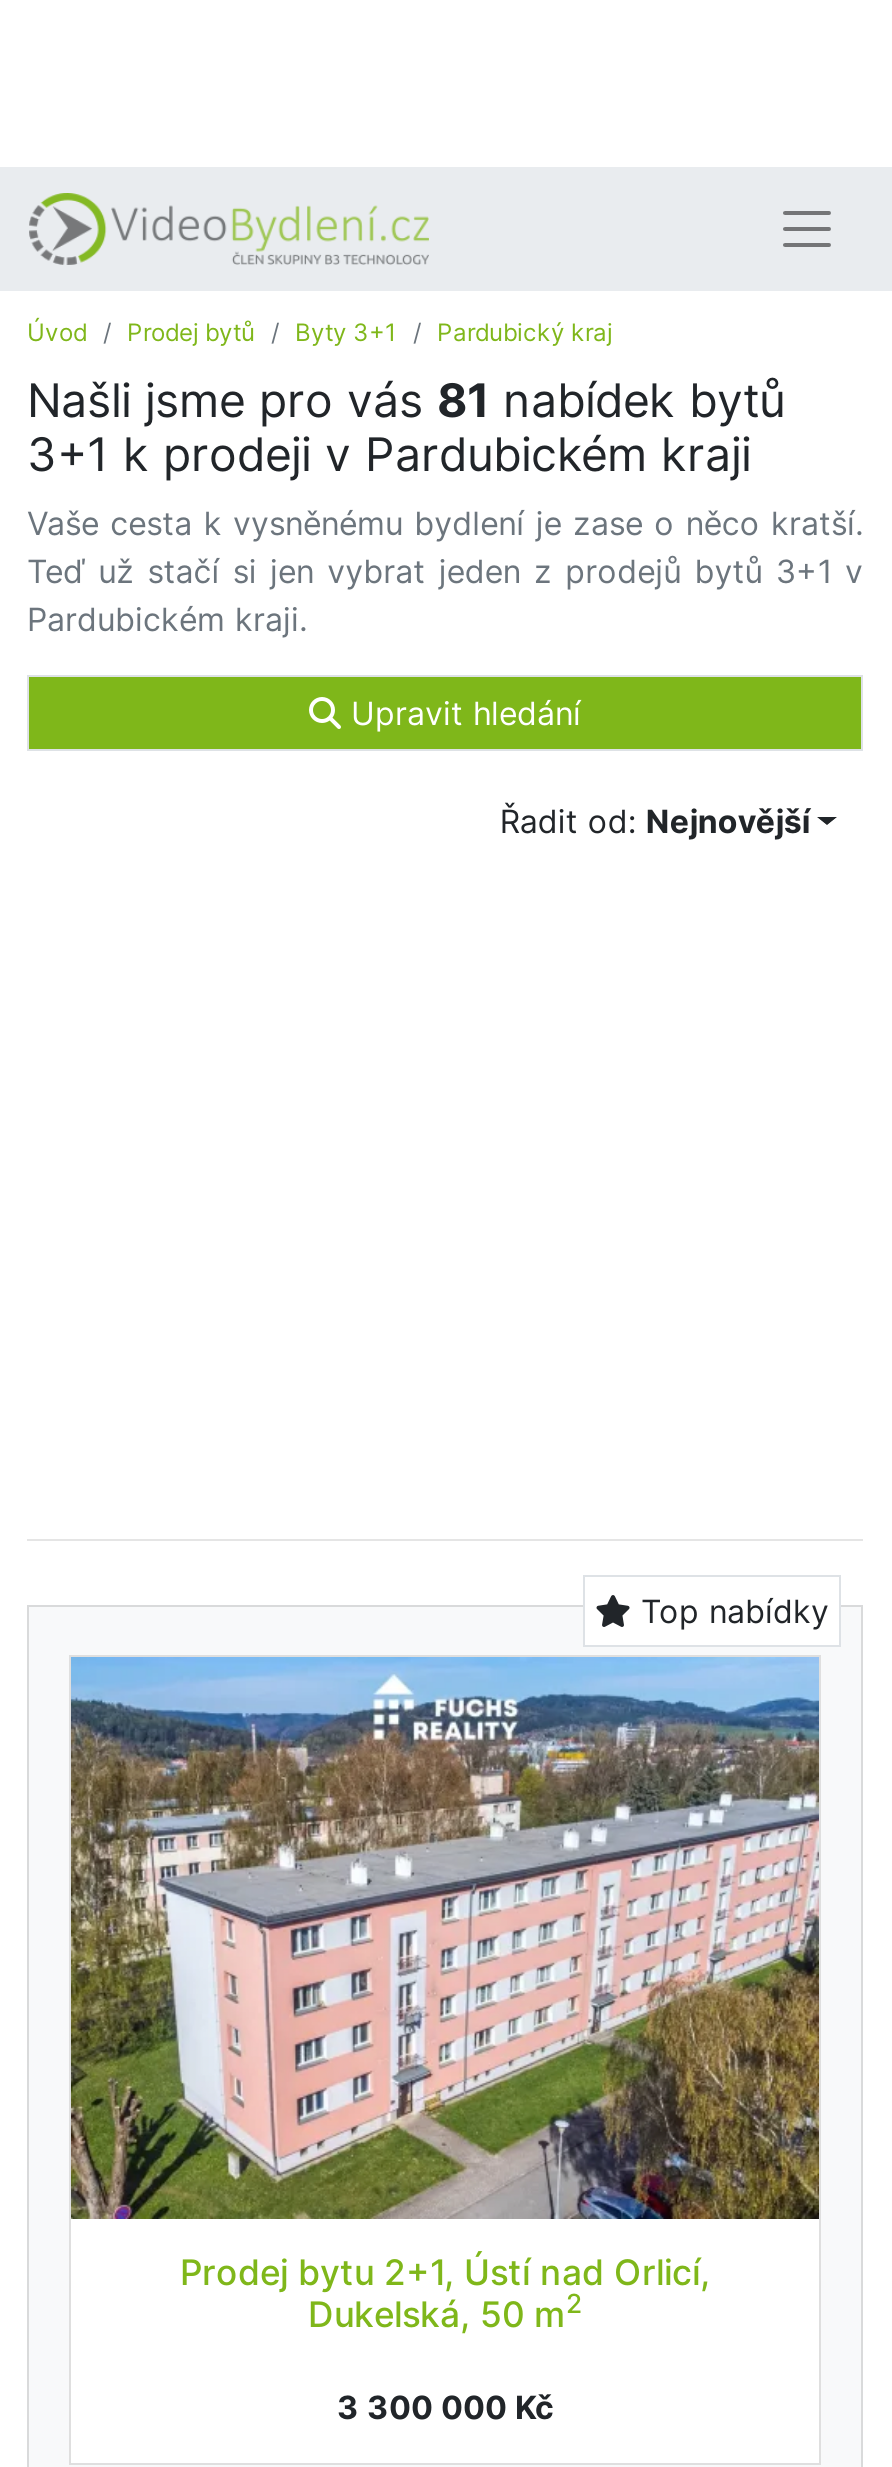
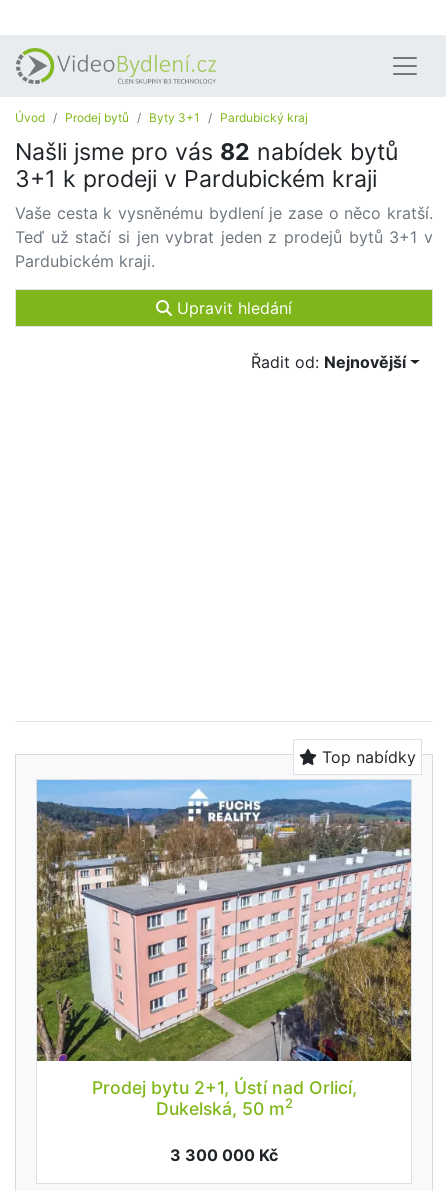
- Našli jsme pro vás 81 nabídek bytů
+ Našli jsme pro vás 82 nabídek bytů
